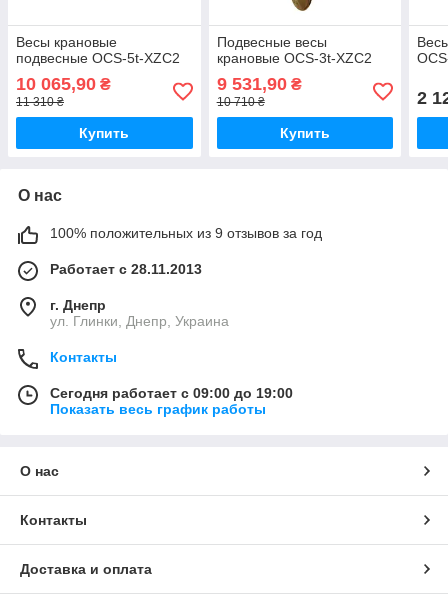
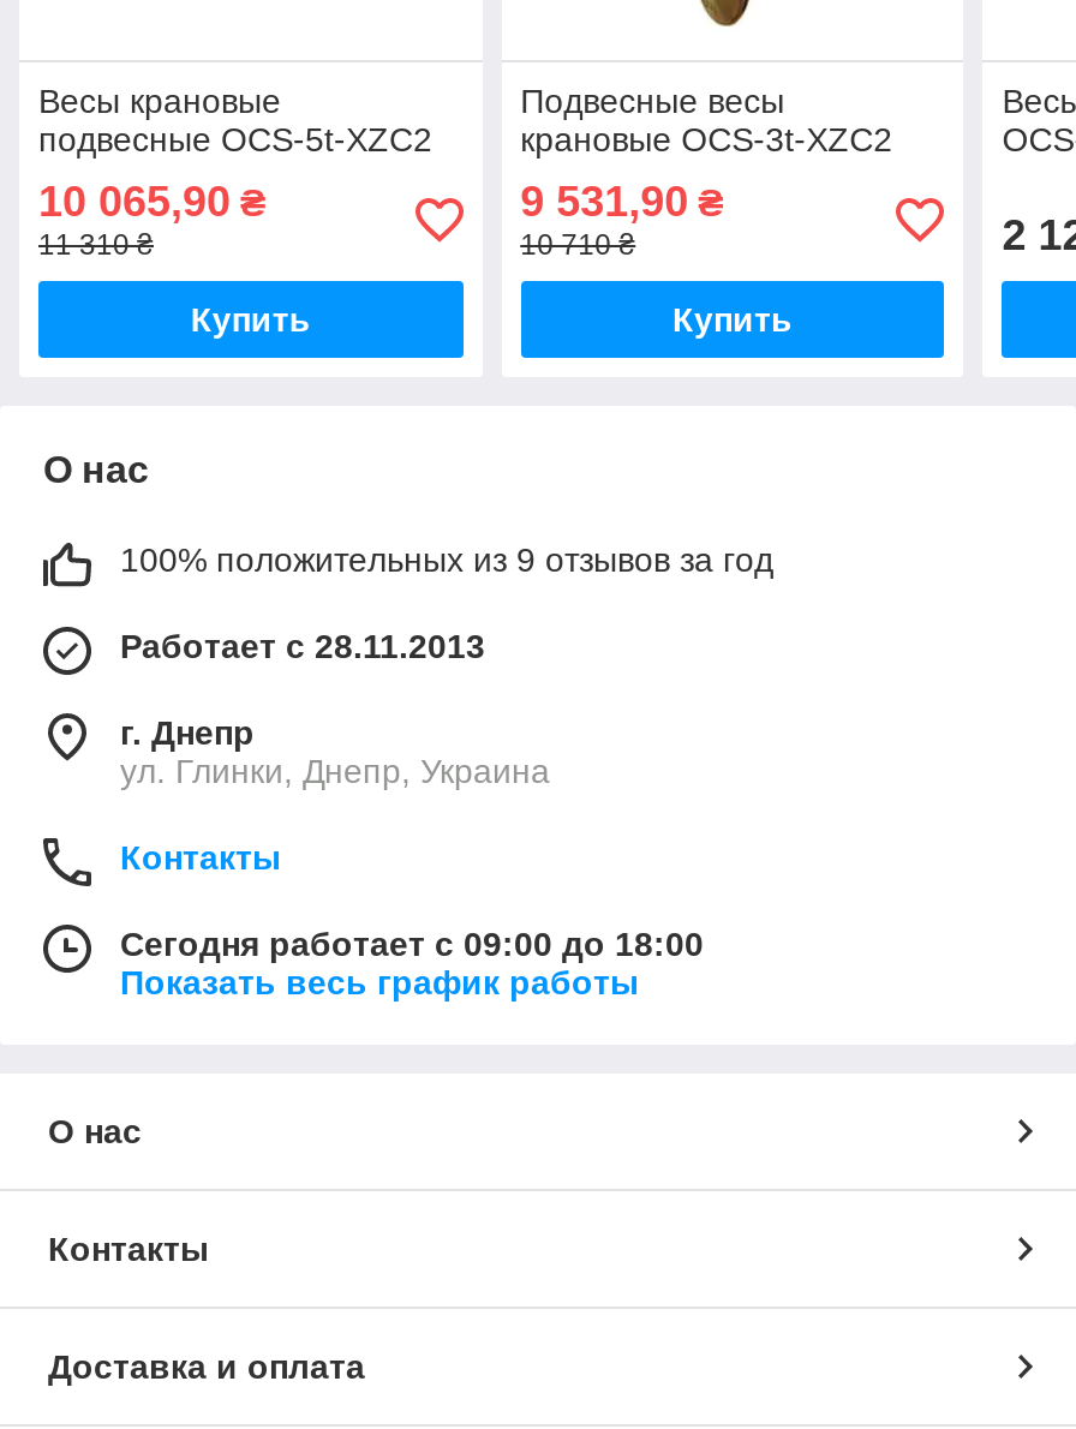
- Сегодня работает с 09:00 до 19:00
+ Сегодня работает с 09:00 до 18:00
